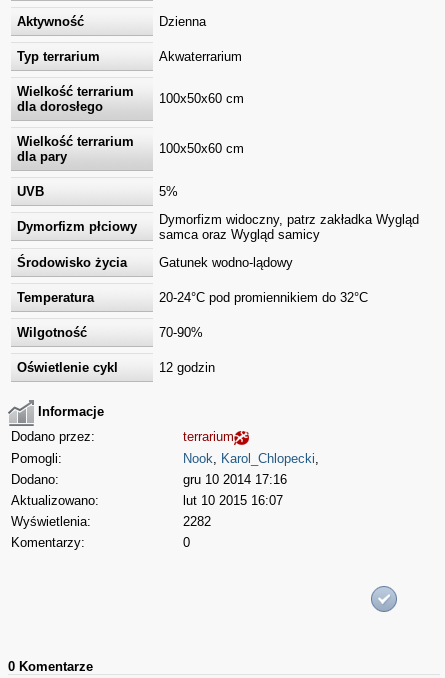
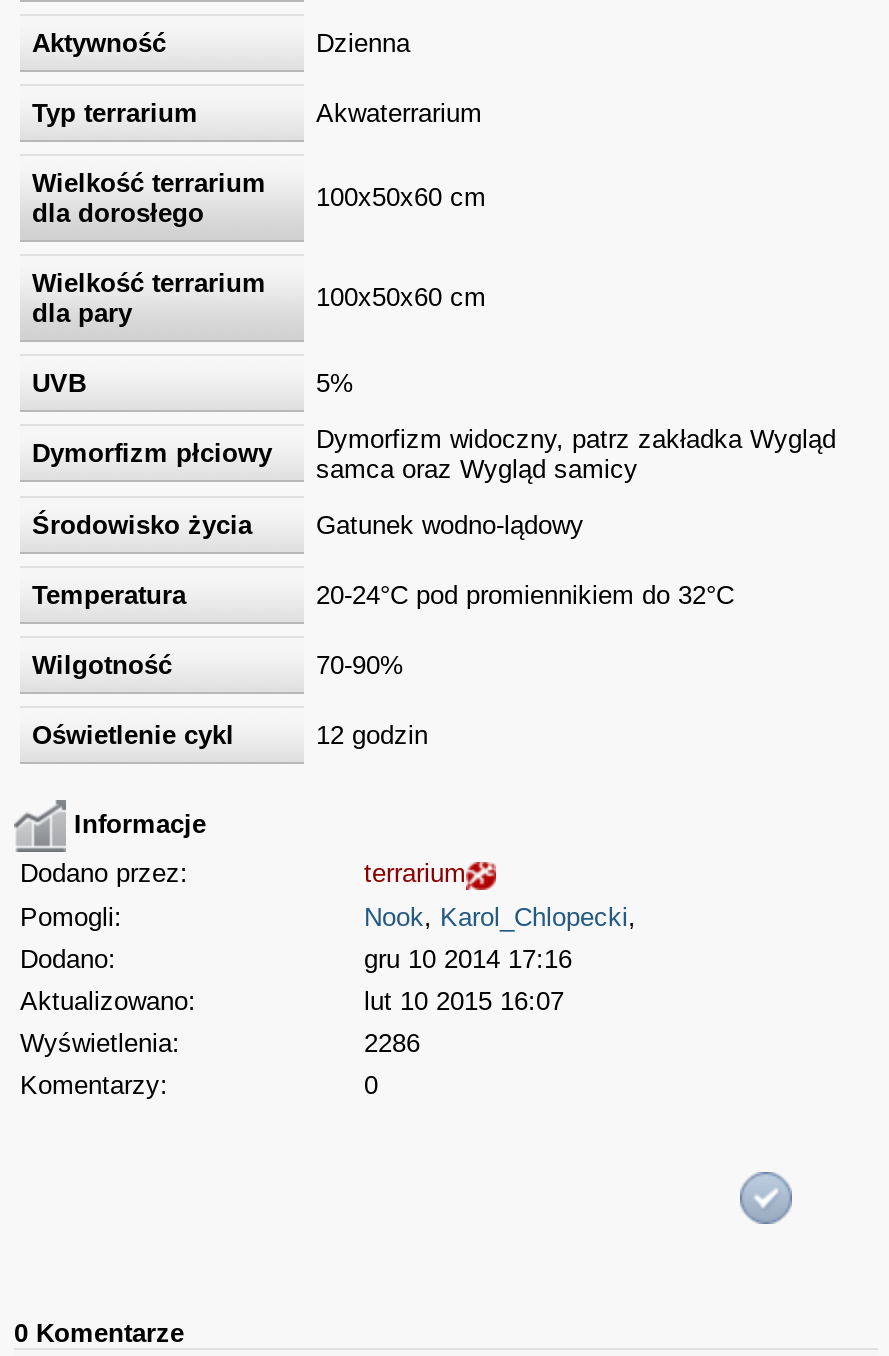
- 2282
+ 2286
